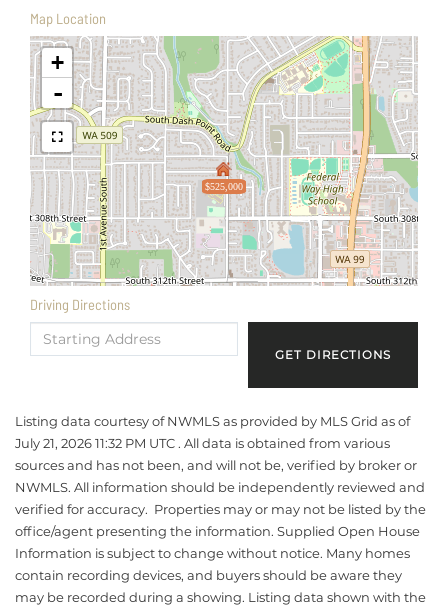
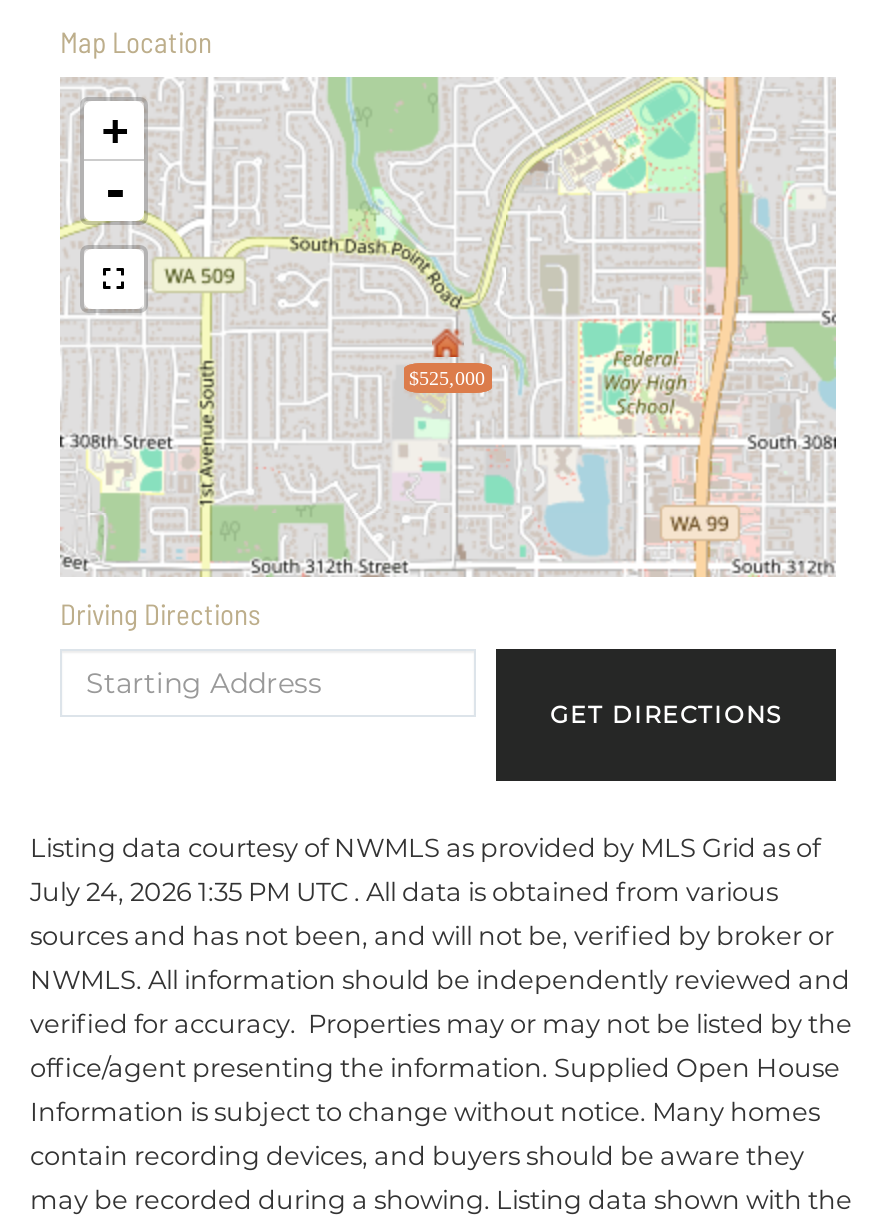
- July 21, 2026 11:32 PM UTC . All data is obtained from various
+ July 24, 2026 1:35 PM UTC . All data is obtained from various
